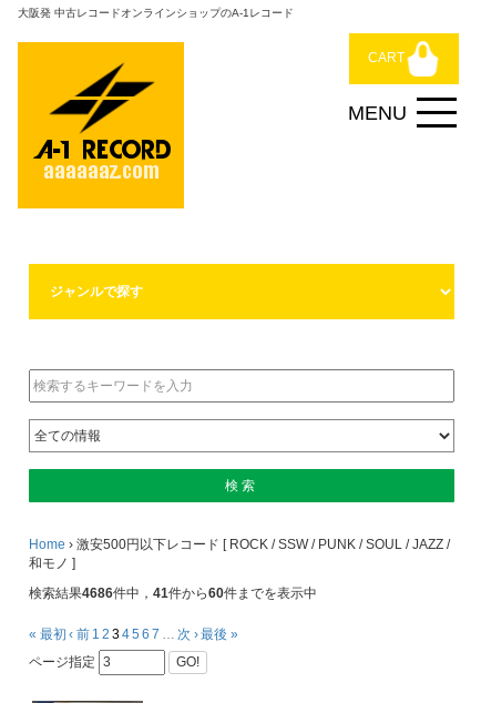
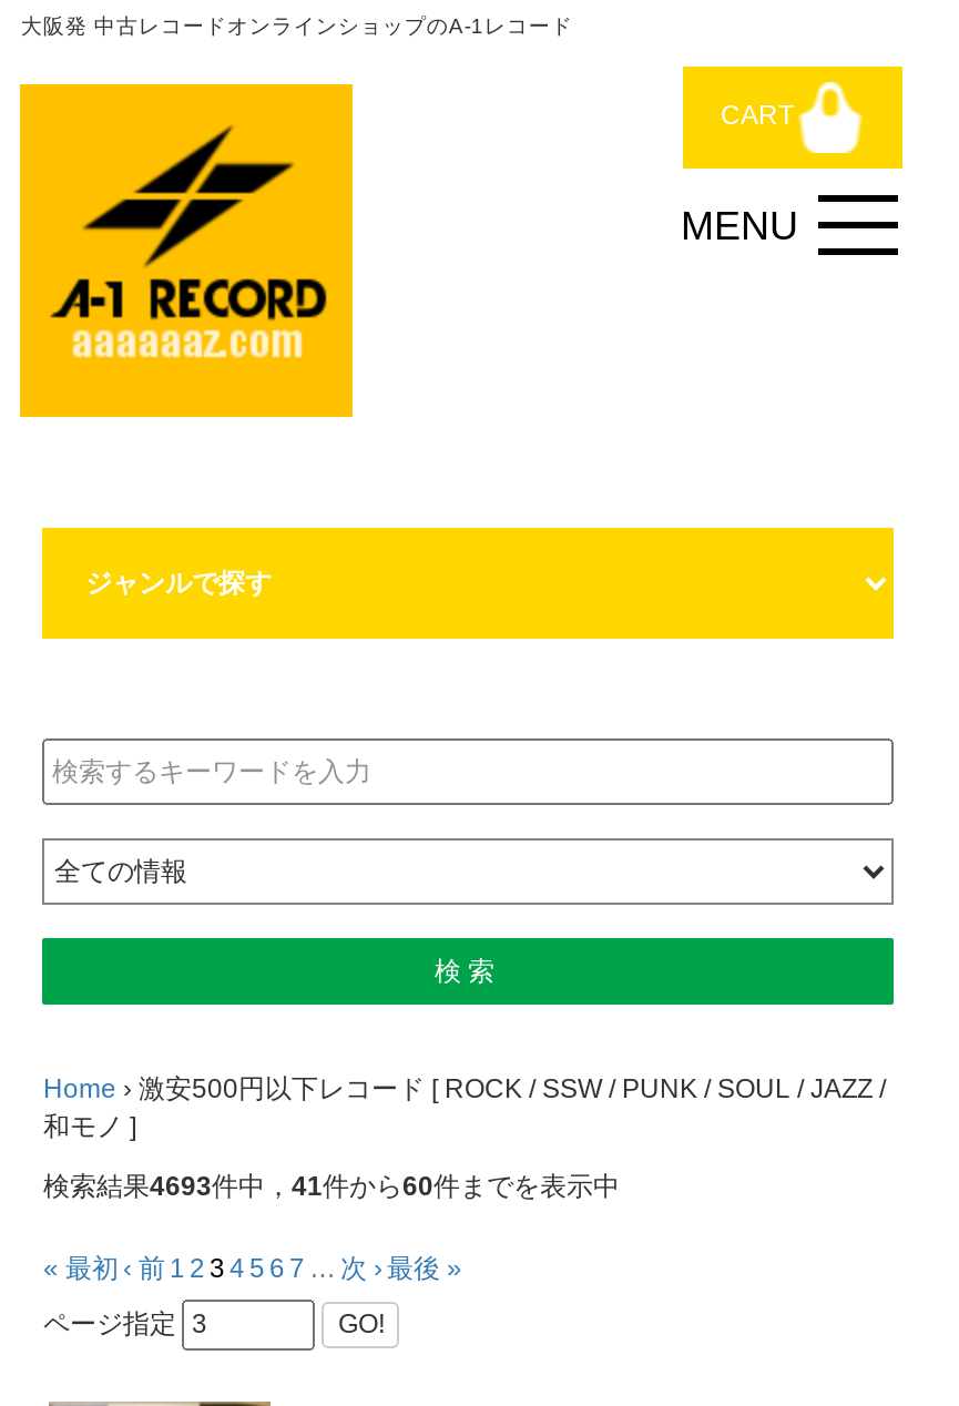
- 検索結果4686件中，41件から60件までを表示中
+ 検索結果4693件中，41件から60件までを表示中
